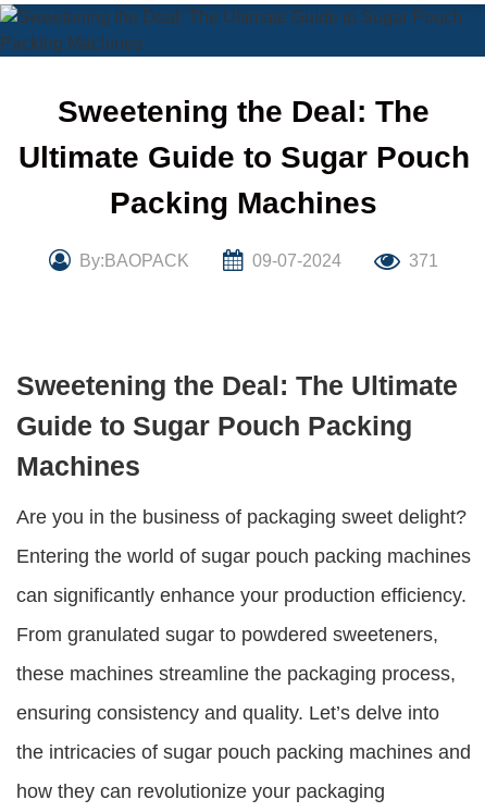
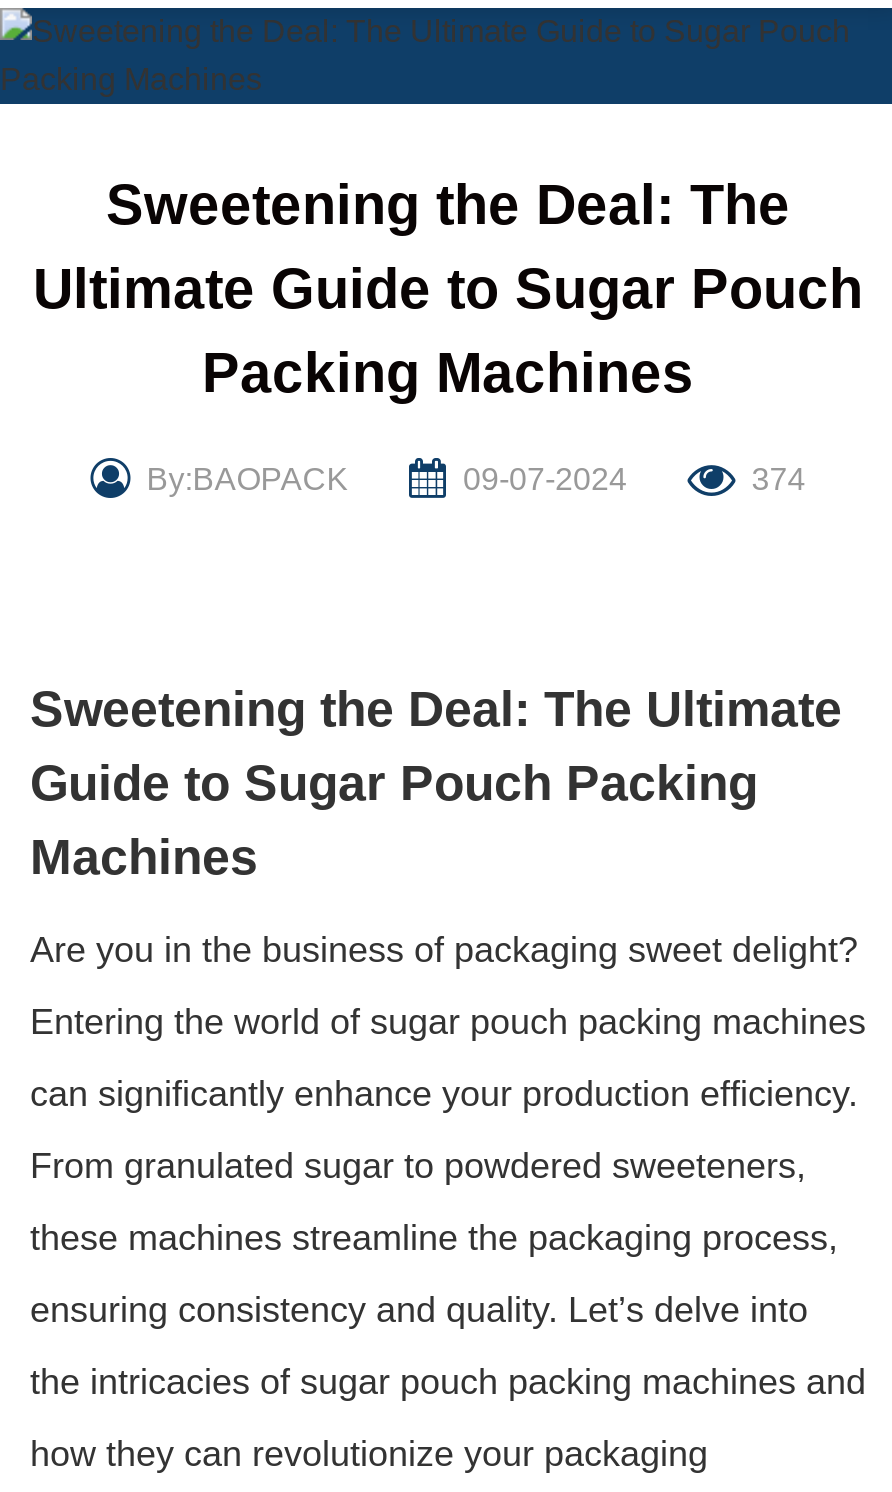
- 371
+ 374
